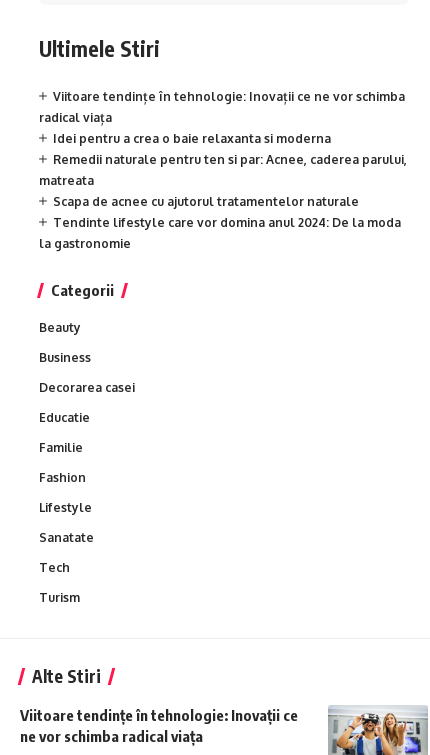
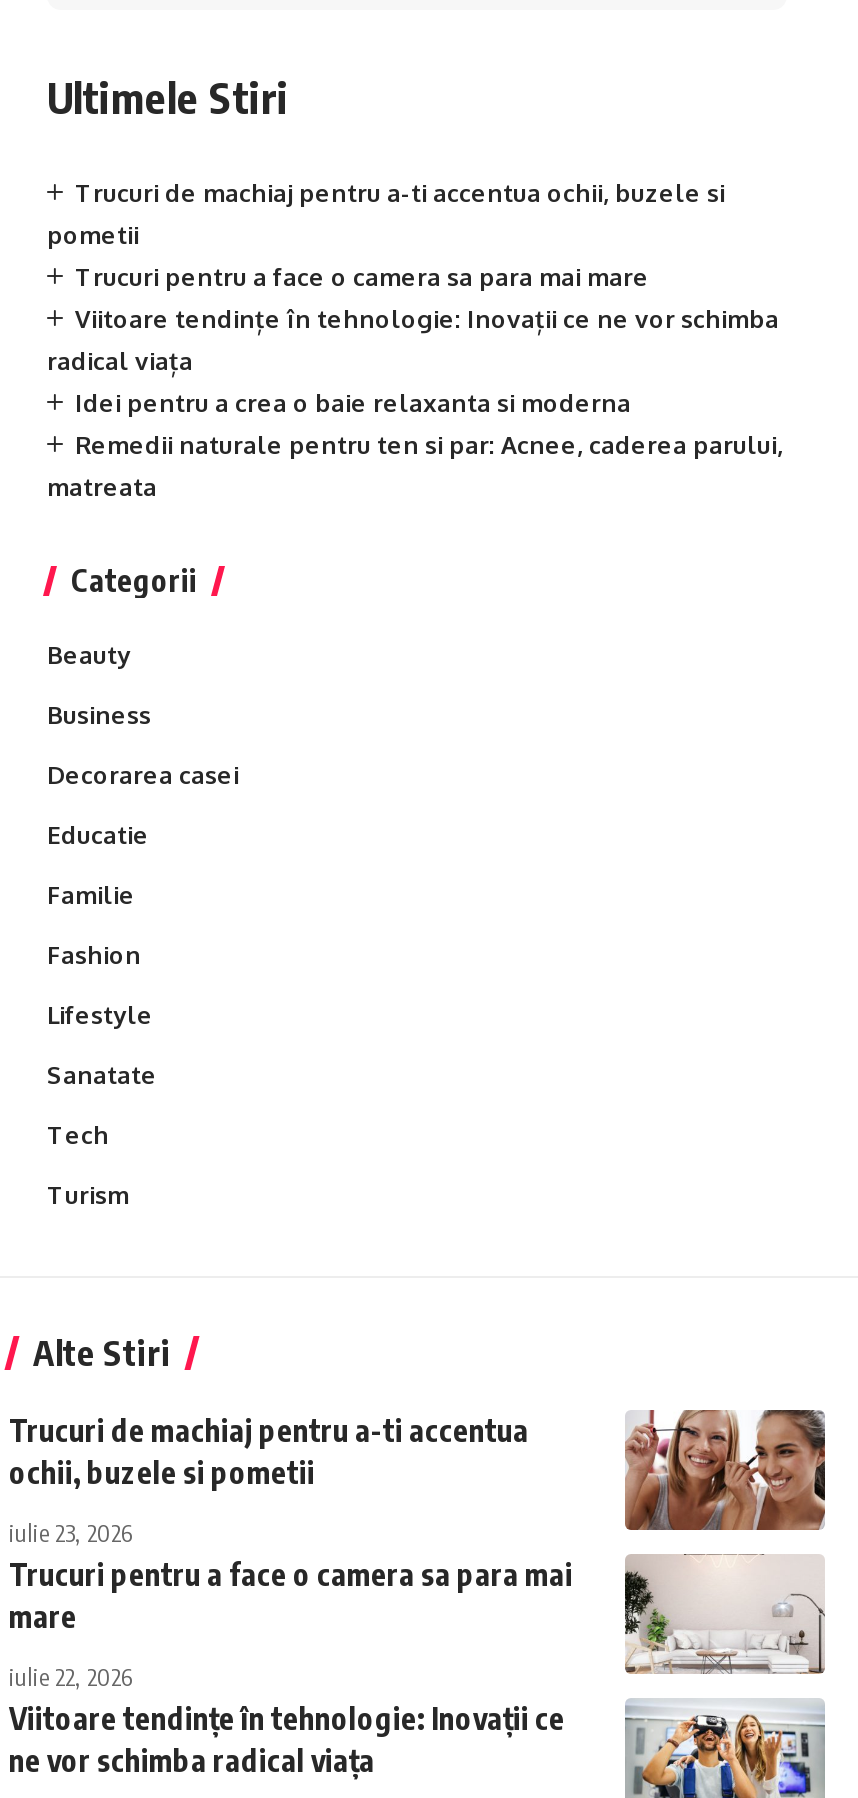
+ Trucuri de machiaj pentru a-ti accentua ochii, buzele si
+ pometii
+ Trucuri pentru a face o camera sa para mai mare

- Scapa de acnee cu ajutorul tratamentelor naturale
- Tendinte lifestyle care vor domina anul 2024: De la moda
- la gastronomie

+ [image]
+ Trucuri de machiaj pentru a-ti accentua
+ ochii, buzele si pometii
+ iulie 23, 2026
+ Trucuri pentru a face o camera sa para mai
+ mare
+ iulie 22, 2026

+ [image]
